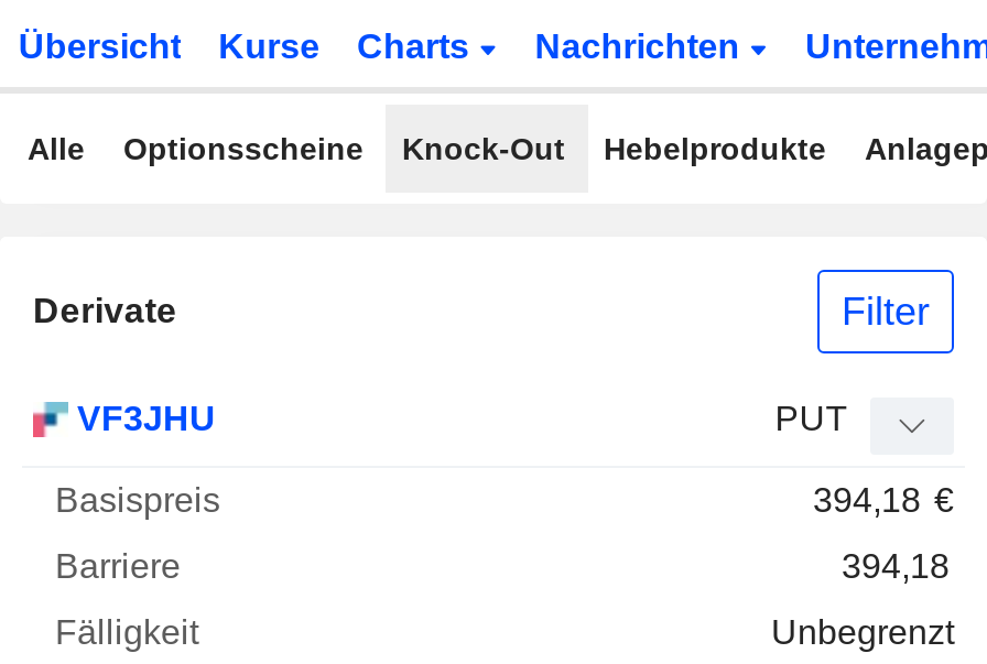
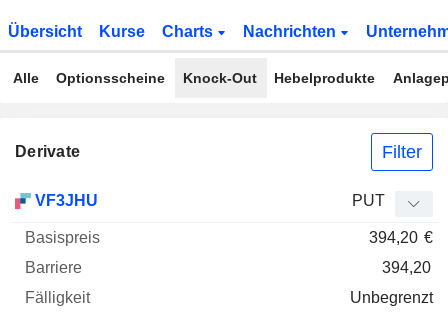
- 394,18 €
+ 394,20 €

- 394,18
+ 394,20
